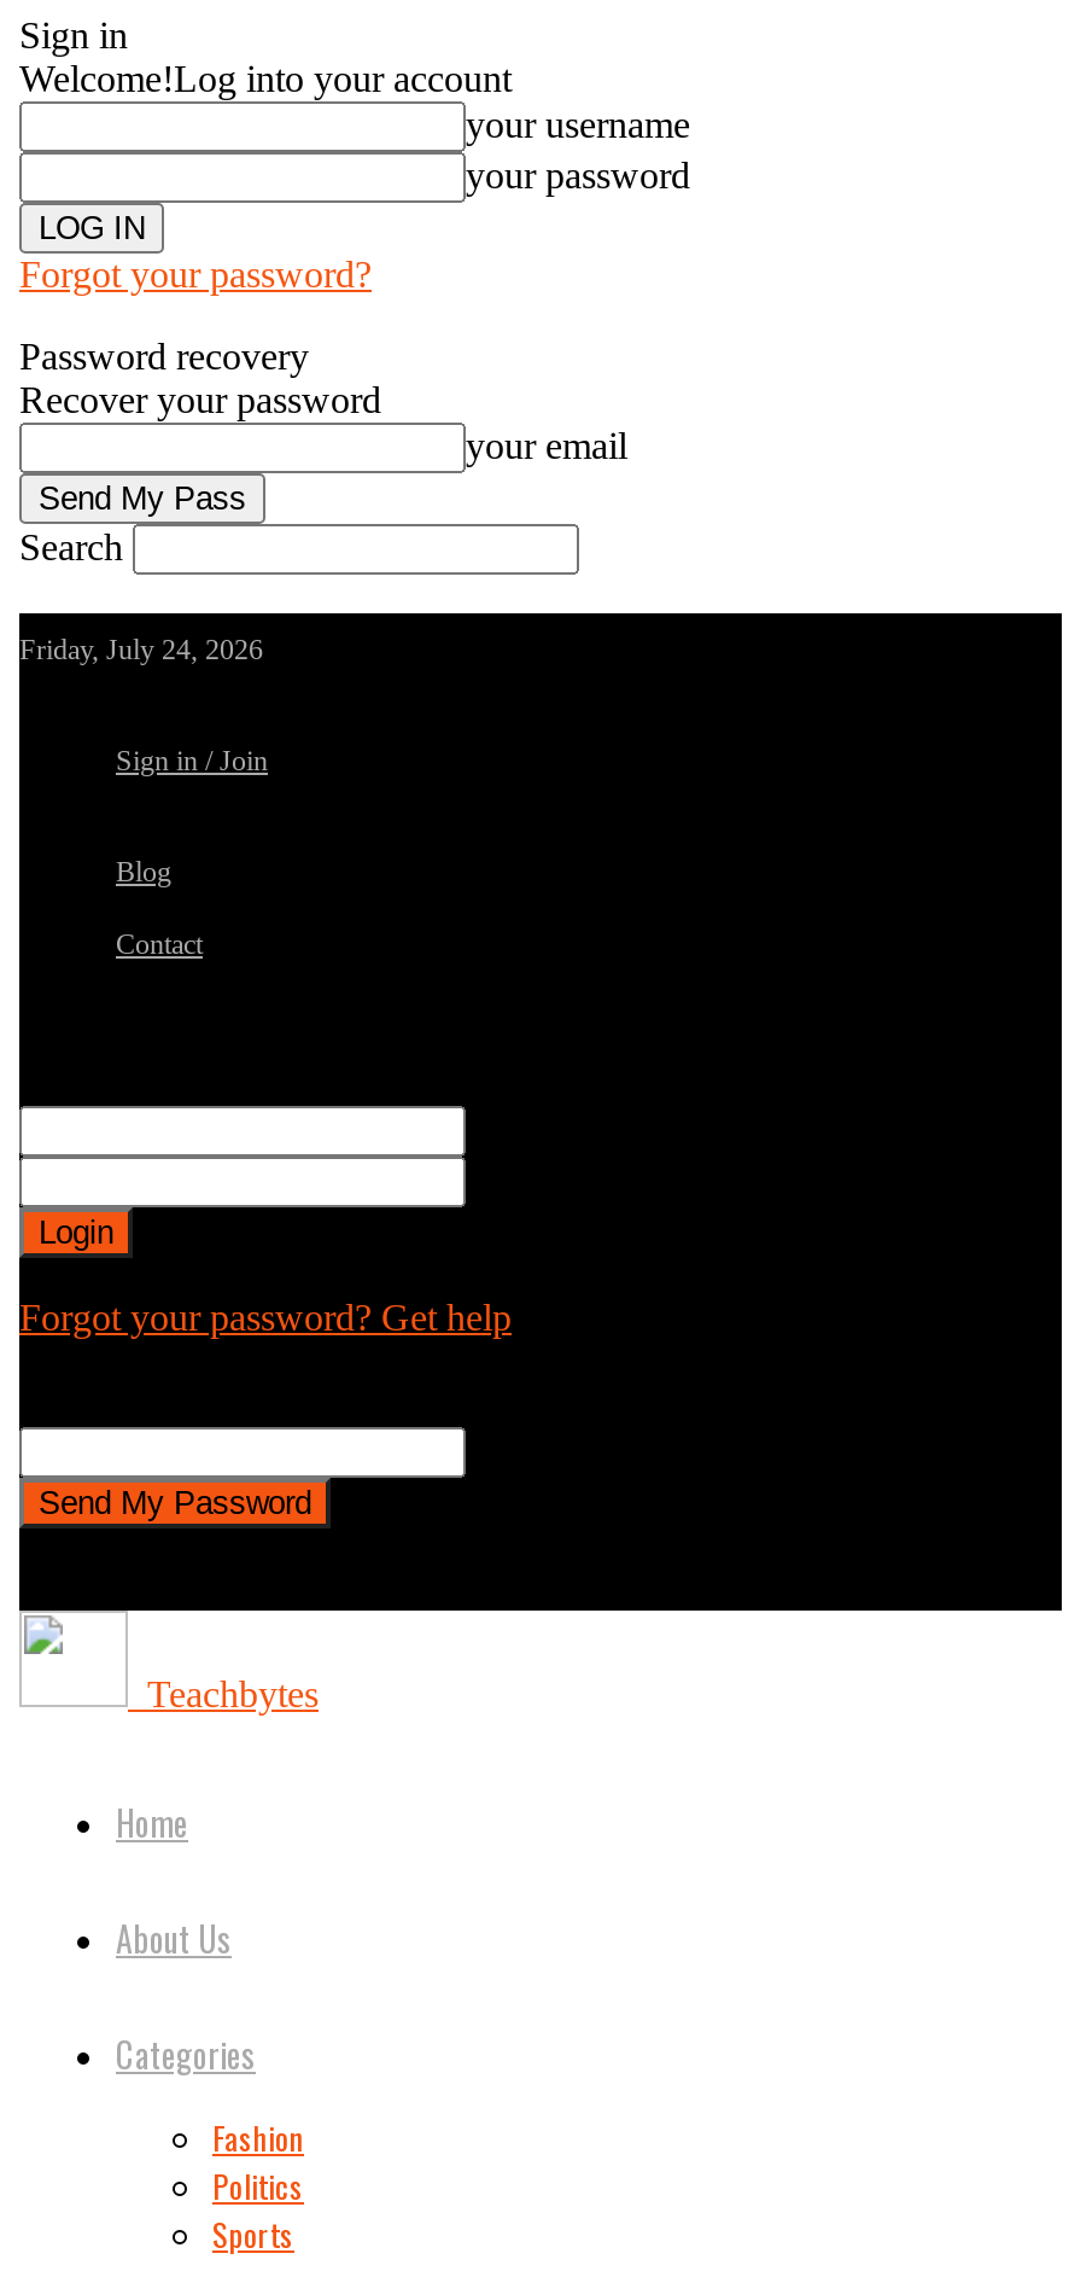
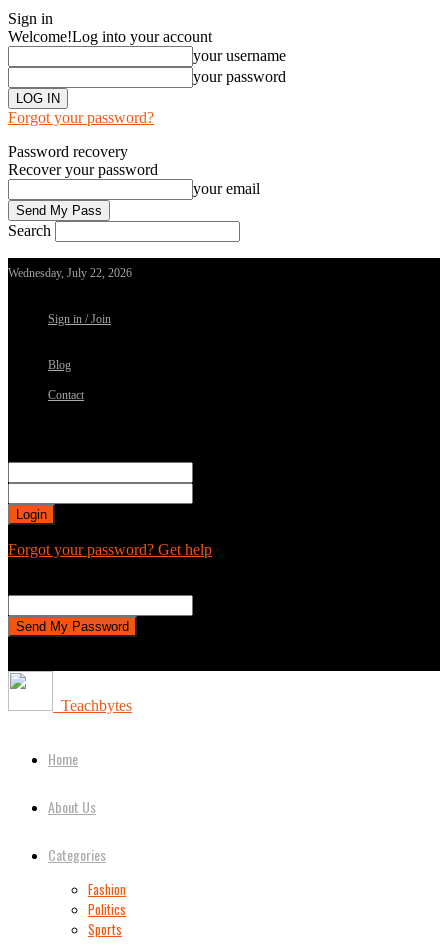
- Friday, July 24, 2026
+ Wednesday, July 22, 2026
